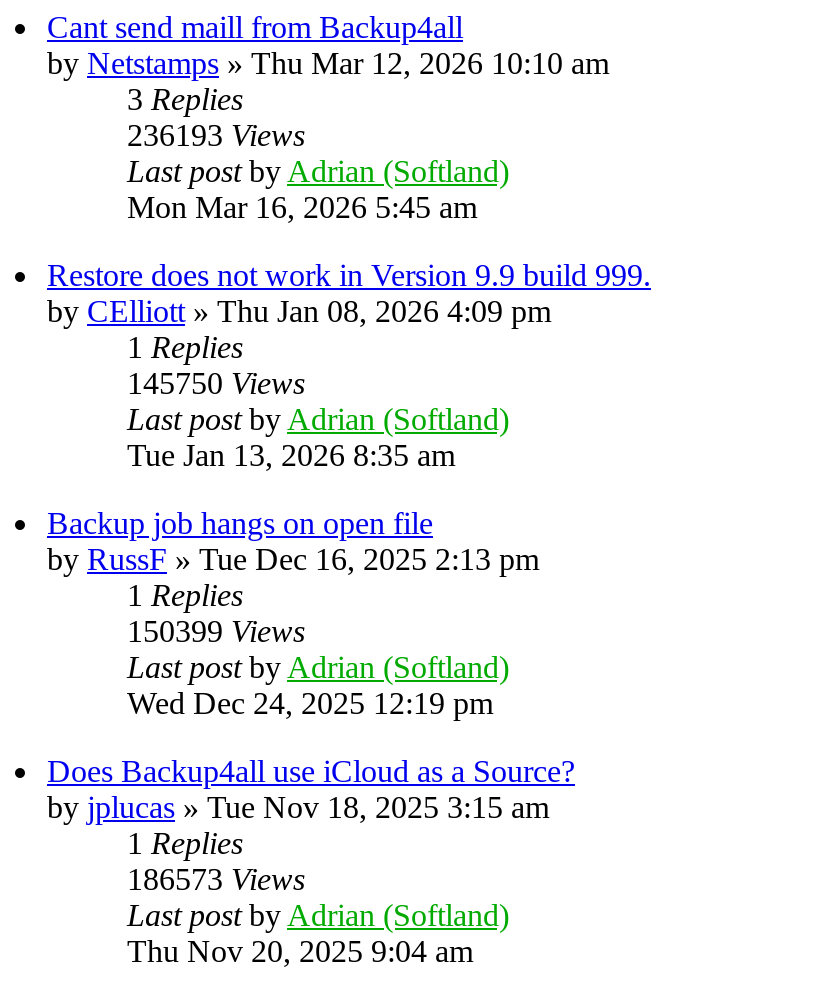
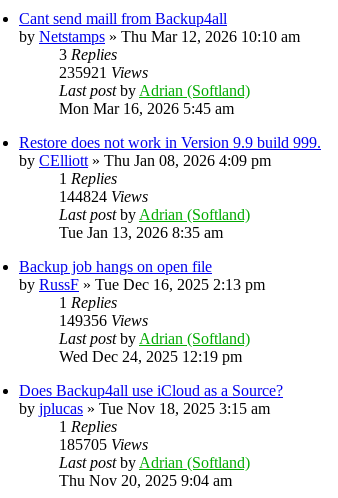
- 236193 Views
+ 235921 Views

- 145750 Views
+ 144824 Views

- 150399 Views
+ 149356 Views

- 186573 Views
+ 185705 Views
